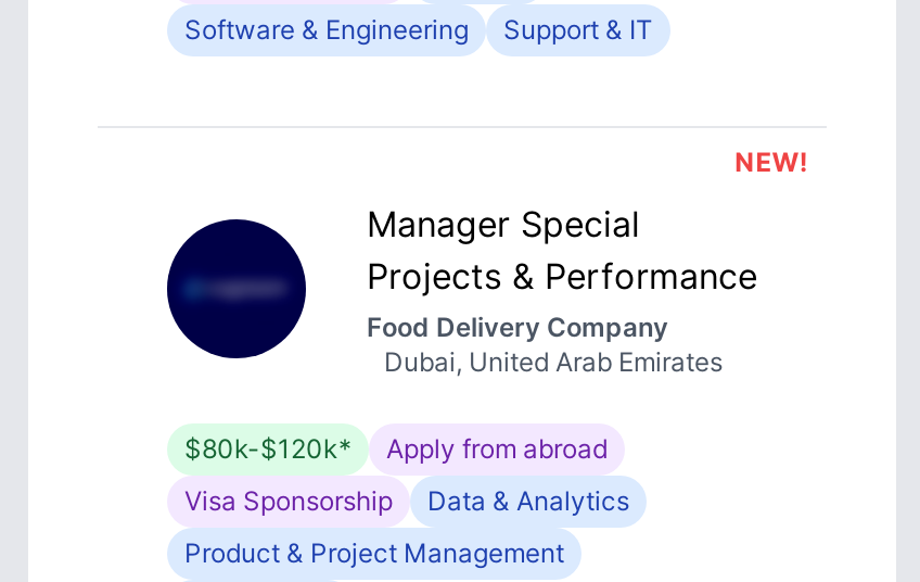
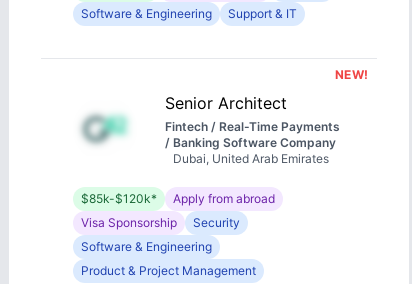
- [image]
- Manager Special
- Projects & Performance
- Food Delivery Company
+ [image]
+ Senior Architect
+ Fintech / Real-Time Payments
+ / Banking Software Company

- $80k-$120k* Apply from abroad
+ $85k-$120k* Apply from abroad

- Data & Analytics
+ Security
+ Software & Engineering
